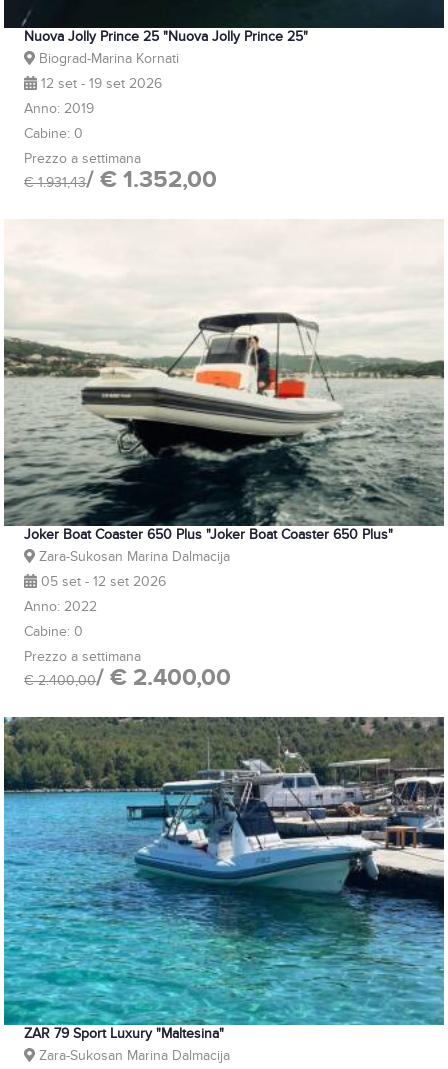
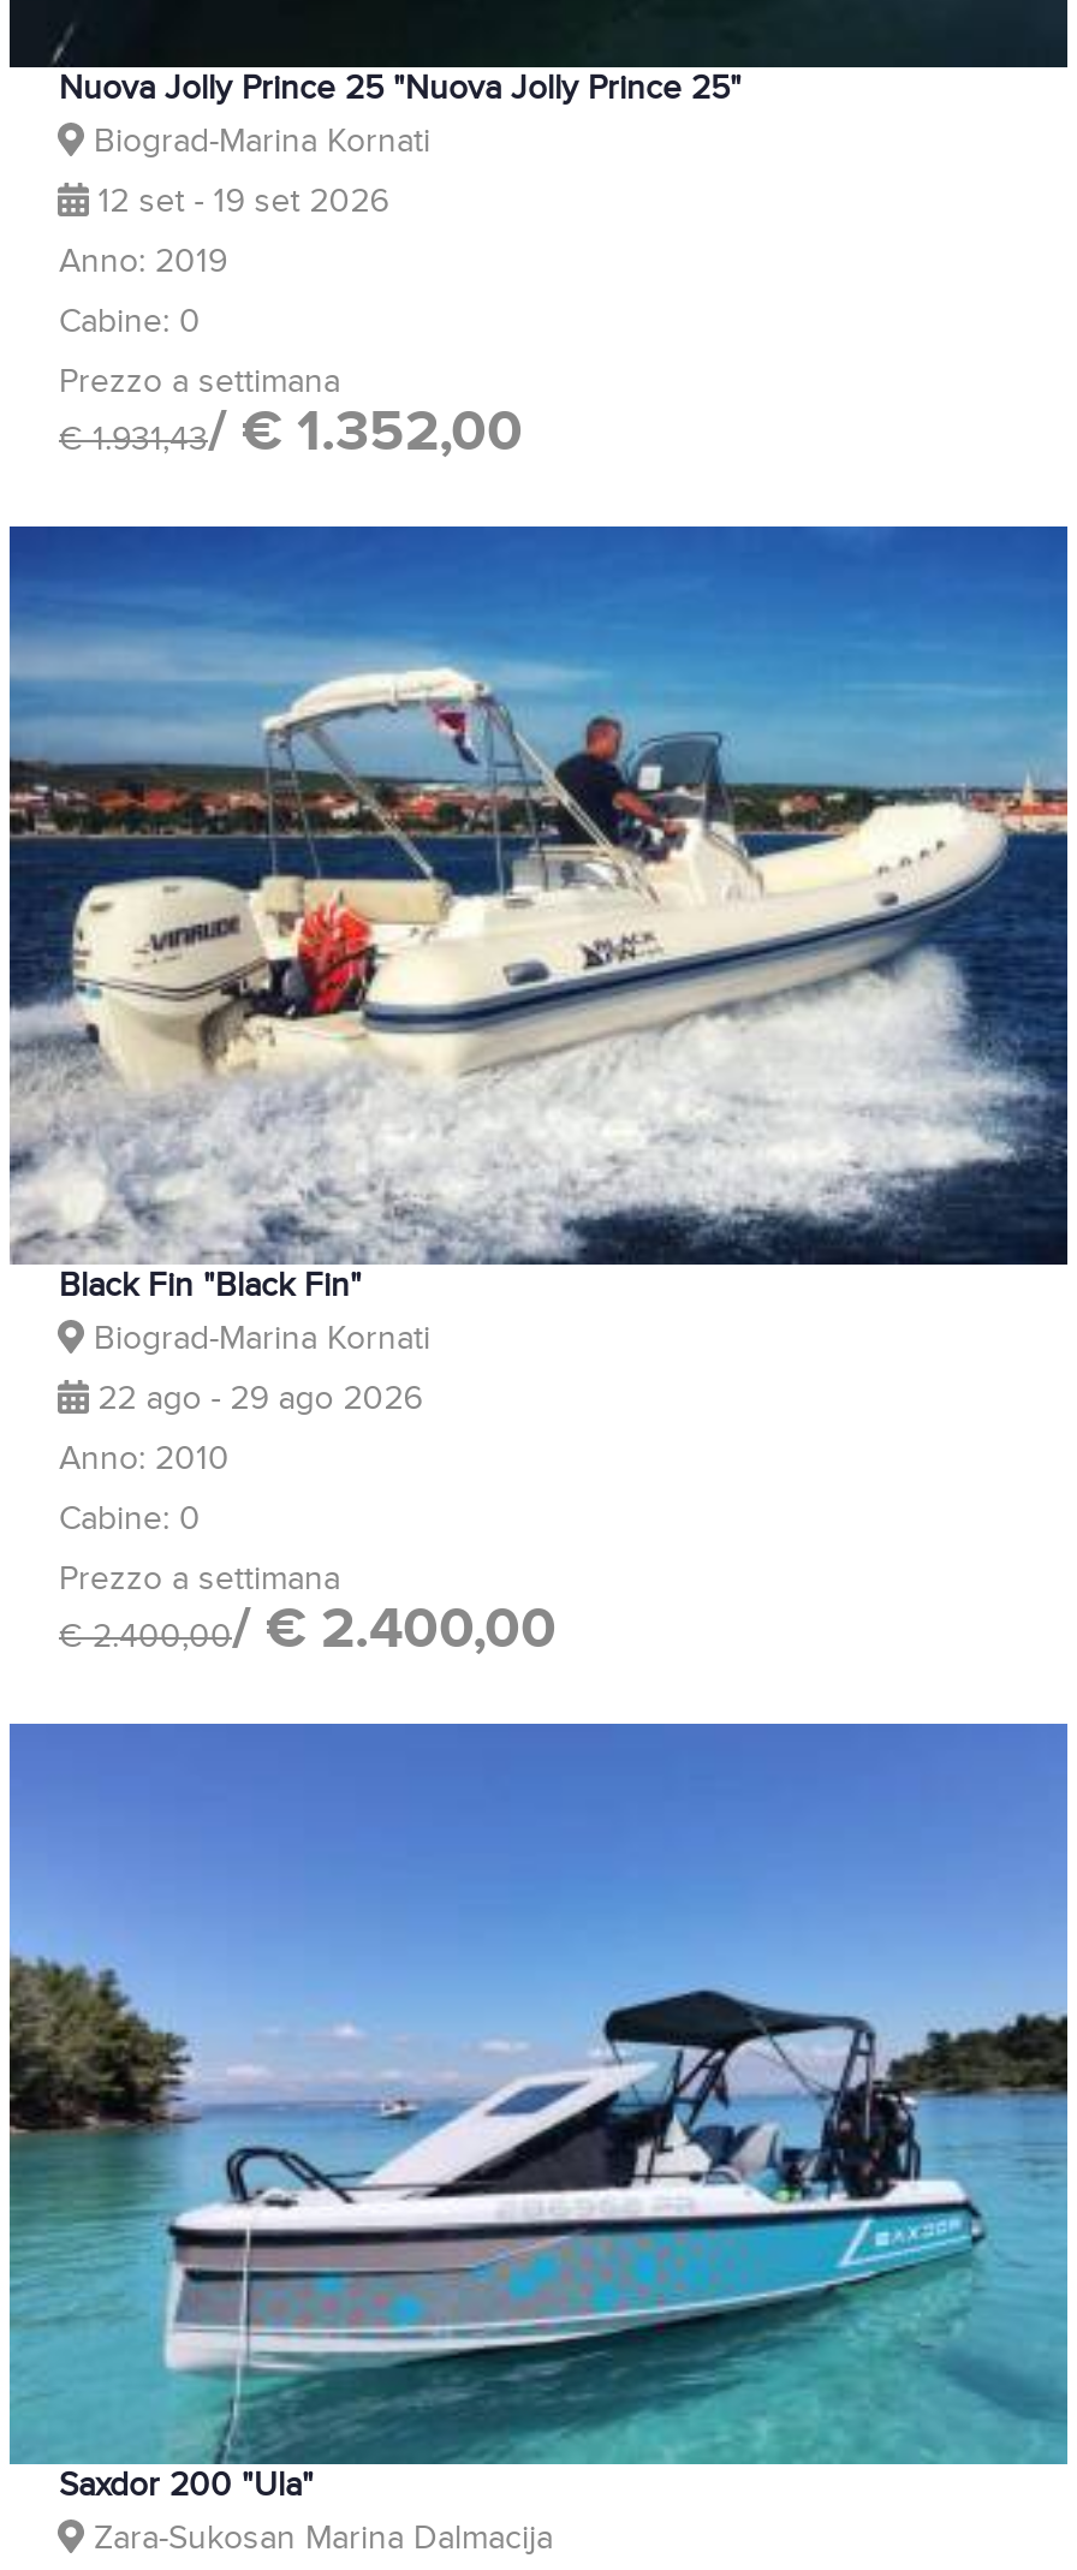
- [image]
- Joker Boat Coaster 650 Plus "Joker Boat Coaster 650 Plus"
- Zara-Sukosan Marina Dalmacija
+ [image]
+ Black Fin "Black Fin"
+ Biograd-Marina Kornati

- 05 set - 12 set 2026
+ 22 ago - 29 ago 2026

- Anno: 2022
+ Anno: 2010

- [image]
- ZAR 79 Sport Luxury "Maltesina"
+ [image]
+ Saxdor 200 "Ula"
